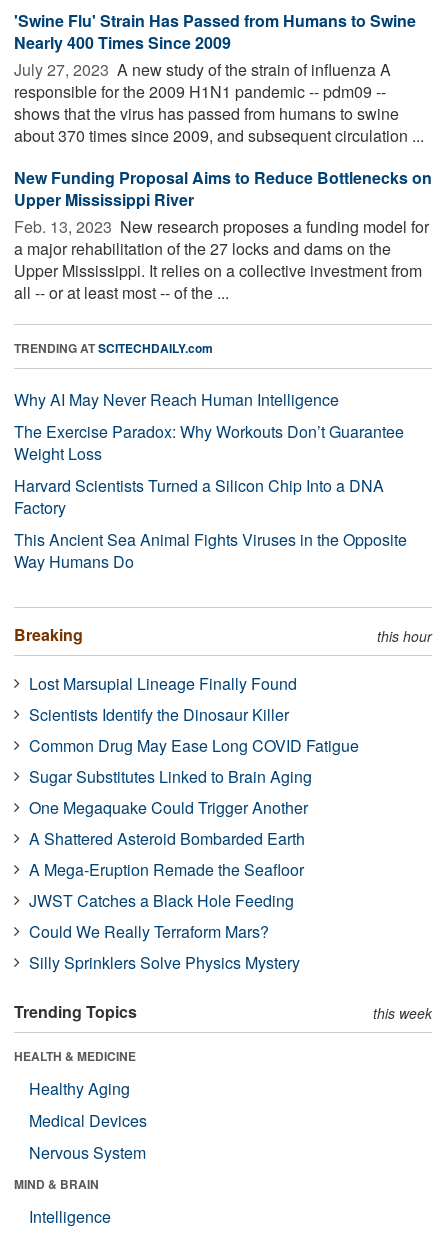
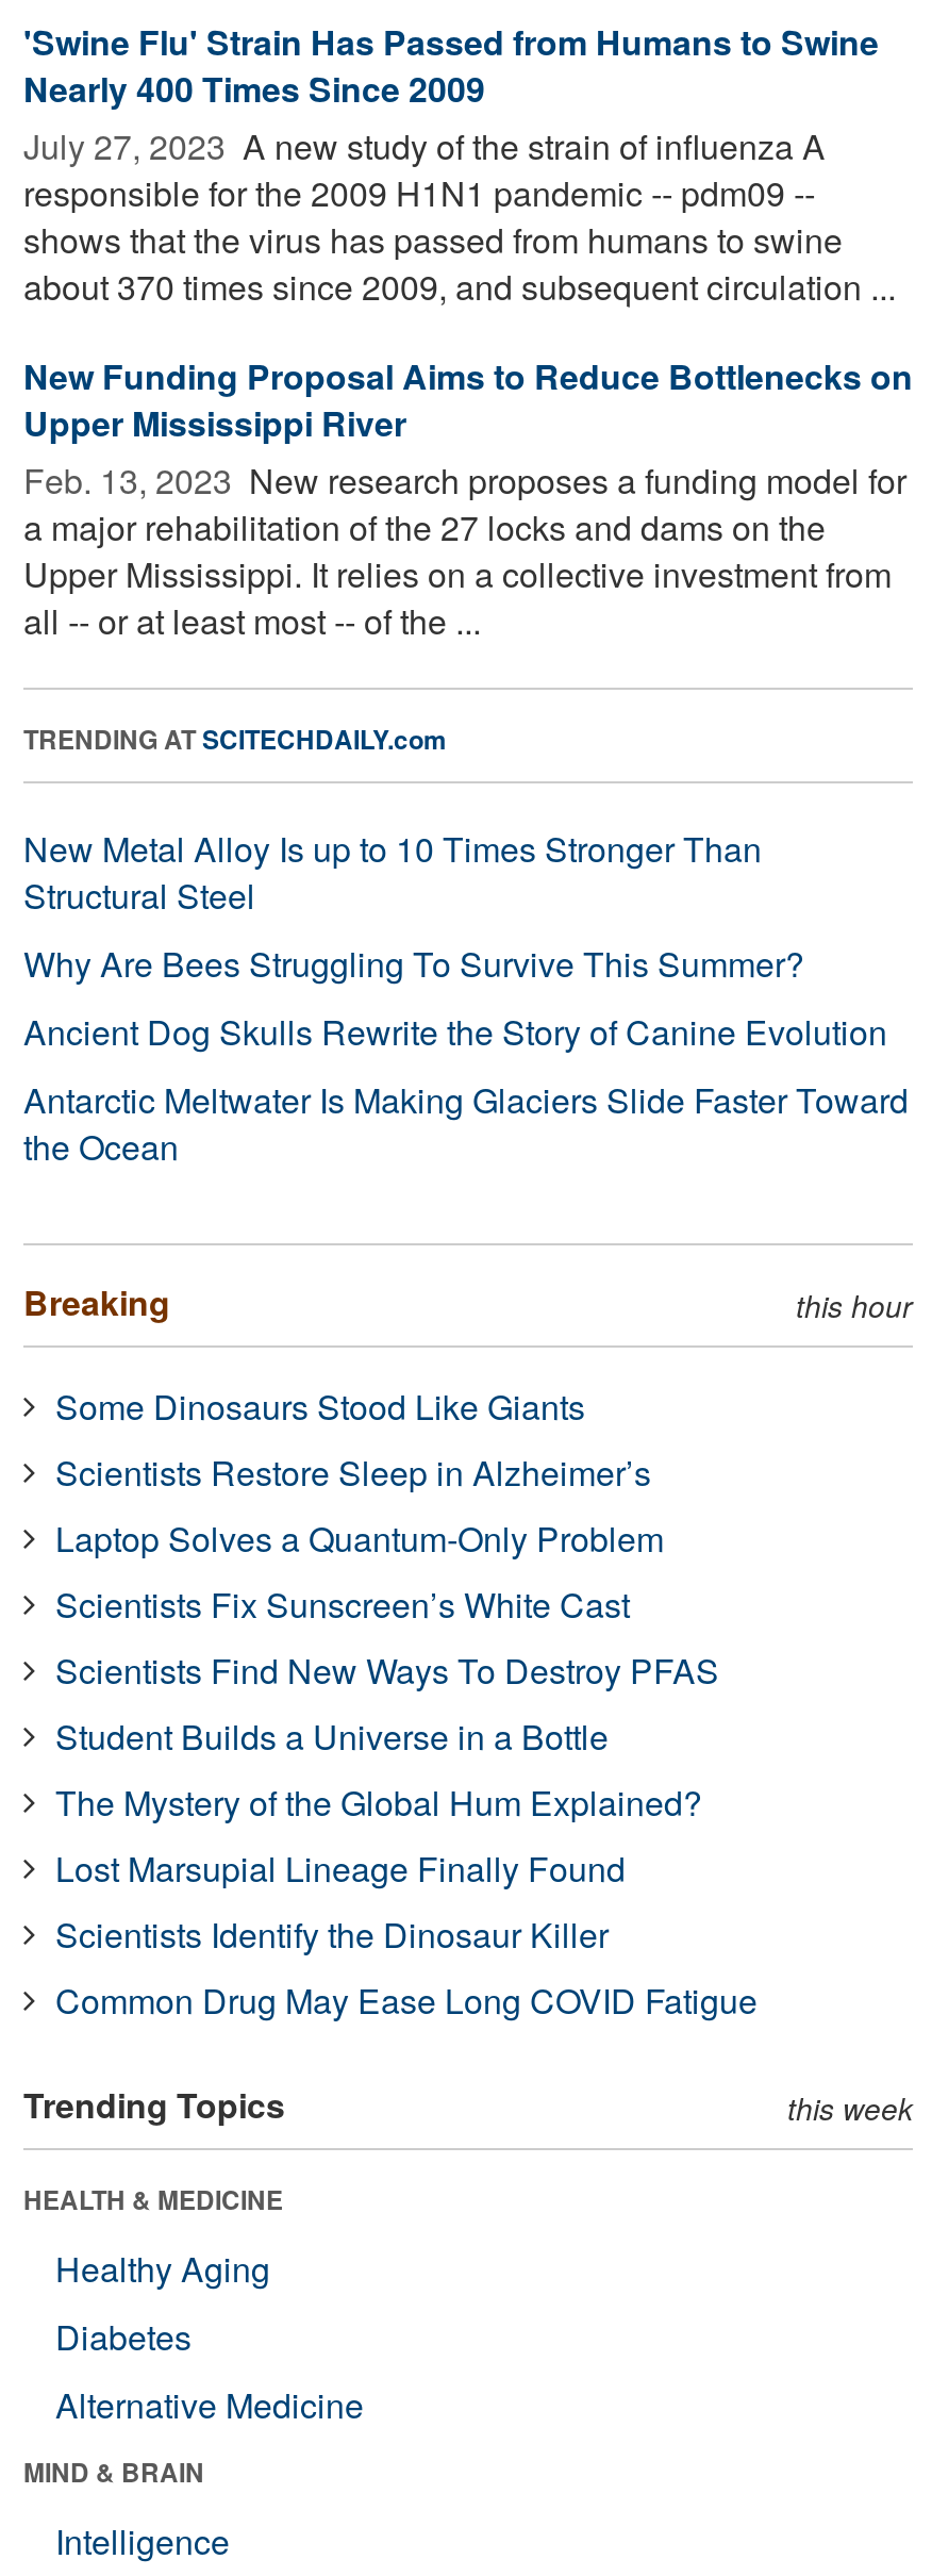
- Why AI May Never Reach Human Intelligence
- The Exercise Paradox: Why Workouts Don’t Guarantee
- Weight Loss
- Harvard Scientists Turned a Silicon Chip Into a DNA
- Factory
- This Ancient Sea Animal Fights Viruses in the Opposite
- Way Humans Do
+ New Metal Alloy Is up to 10 Times Stronger Than
+ Structural Steel
+ Why Are Bees Struggling To Survive This Summer?
+ Ancient Dog Skulls Rewrite the Story of Canine Evolution
+ Antarctic Meltwater Is Making Glaciers Slide Faster Toward
+ the Ocean

+ Some Dinosaurs Stood Like Giants
+ Scientists Restore Sleep in Alzheimer’s
+ Laptop Solves a Quantum-Only Problem
+ Scientists Fix Sunscreen’s White Cast
+ Scientists Find New Ways To Destroy PFAS
+ Student Builds a Universe in a Bottle
+ The Mystery of the Global Hum Explained?

moved down: Lost Marsupial Lineage Finally Found | Scientists Identify the Dinosaur Killer | Common Drug May Ease Long COVID Fatigue

- Sugar Substitutes Linked to Brain Aging
- One Megaquake Could Trigger Another
- A Shattered Asteroid Bombarded Earth
- A Mega-Eruption Remade the Seafloor
- JWST Catches a Black Hole Feeding
- Could We Really Terraform Mars?
- Silly Sprinklers Solve Physics Mystery

- Medical Devices
- Nervous System
+ Diabetes
+ Alternative Medicine
